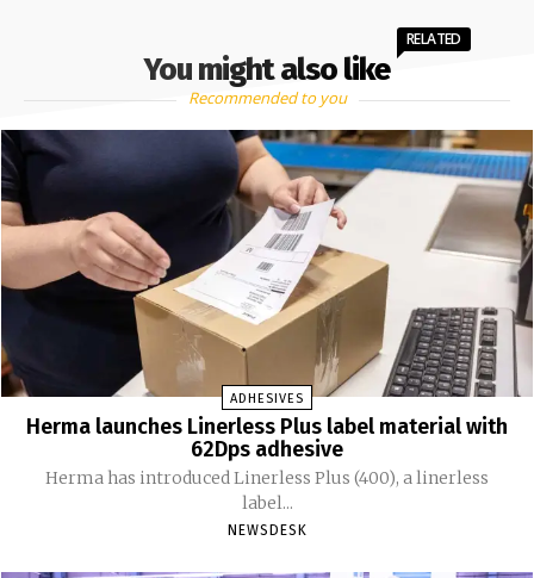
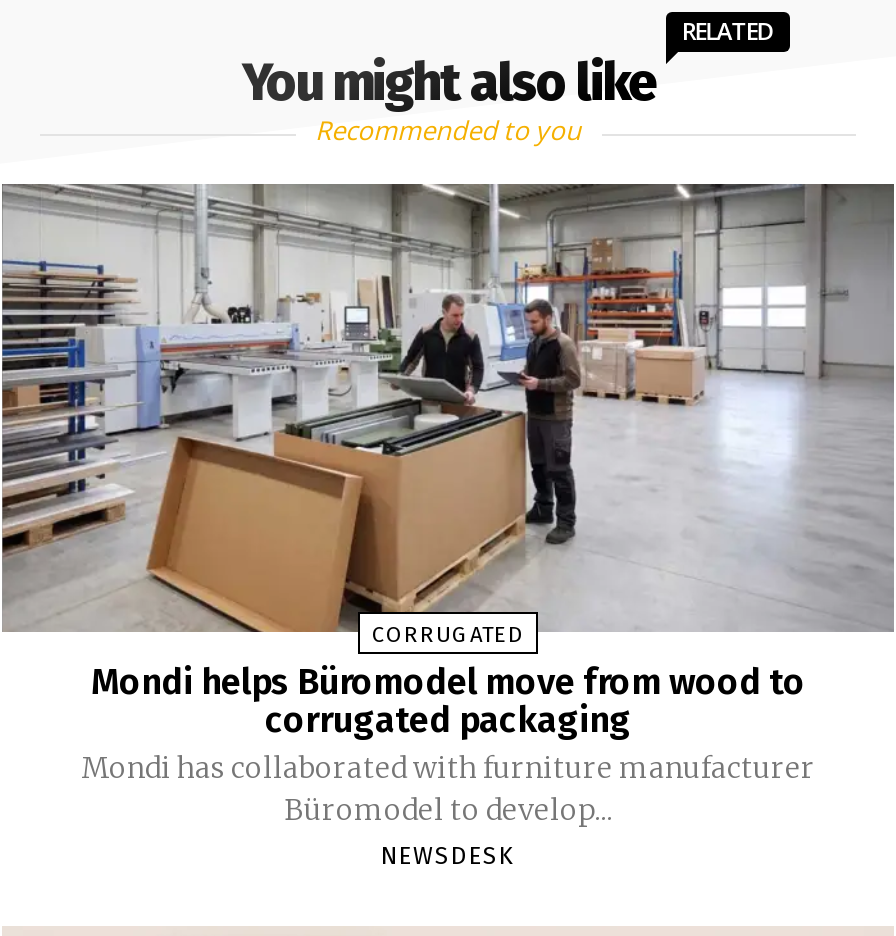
- [image]
- ADHESIVES
- Herma launches Linerless Plus label material with
- 62Dps adhesive
- Herma has introduced Linerless Plus (400), a linerless
- label...
+ [image]
+ CORRUGATED
+ Mondi helps Büromodel move from wood to
+ corrugated packaging
+ Mondi has collaborated with furniture manufacturer
+ Büromodel to develop...
